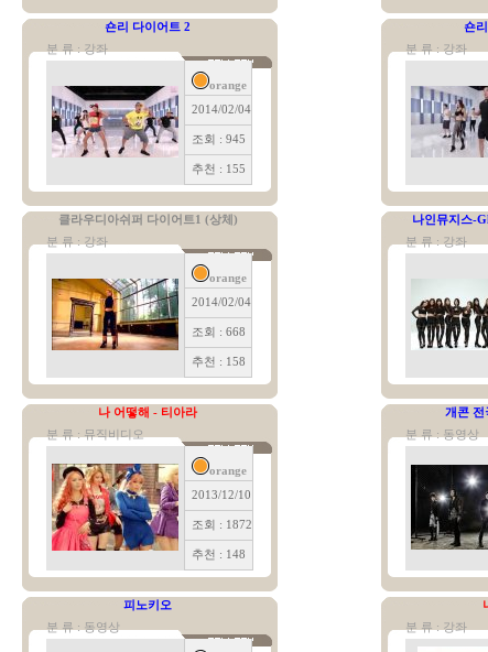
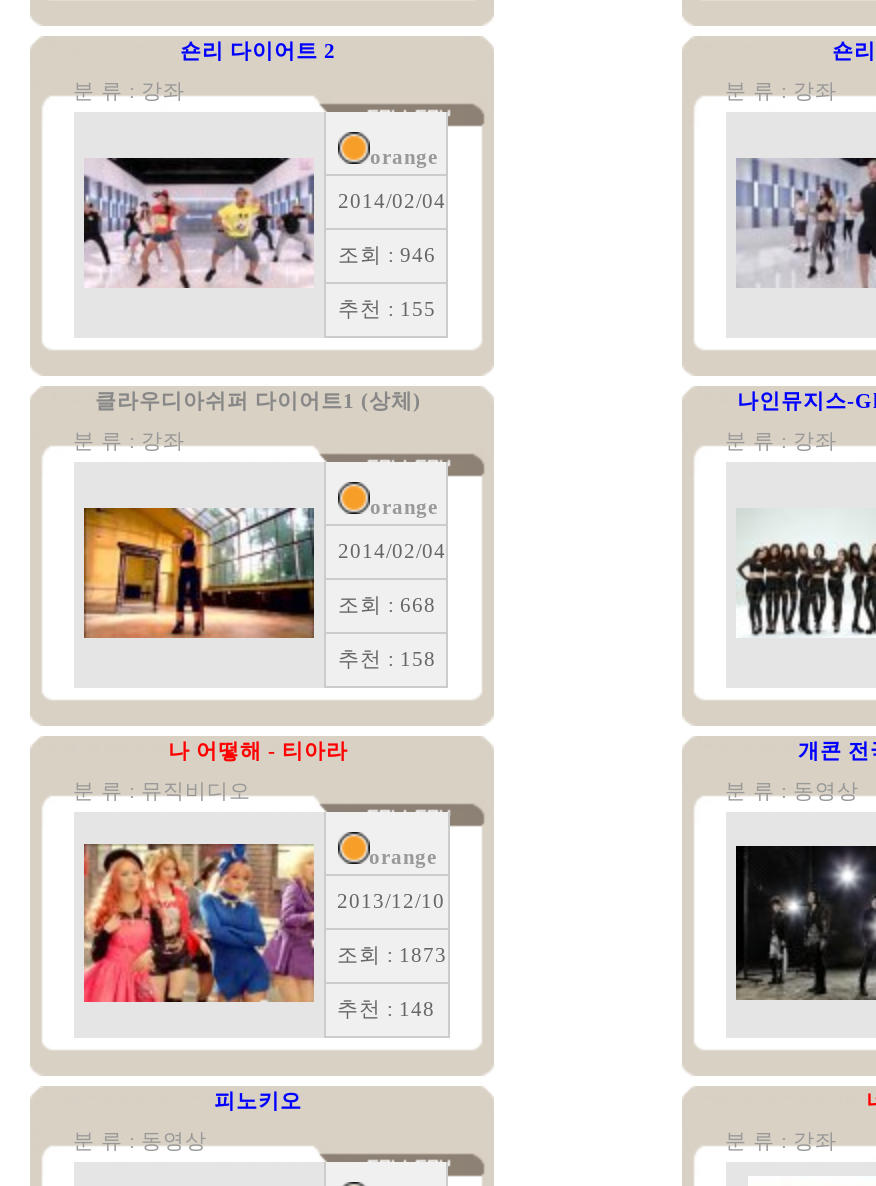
- 조회 : 945
+ 조회 : 946

- 조회 : 1872
+ 조회 : 1873
